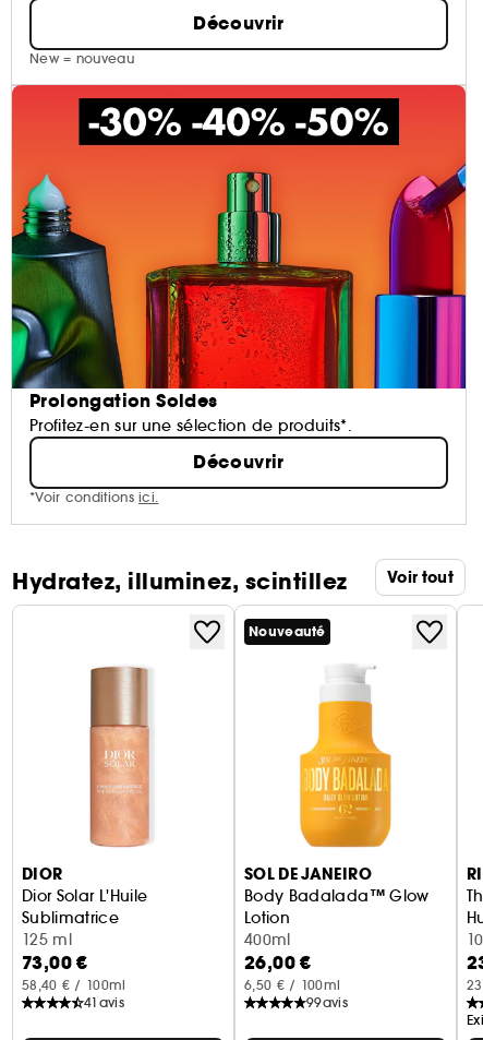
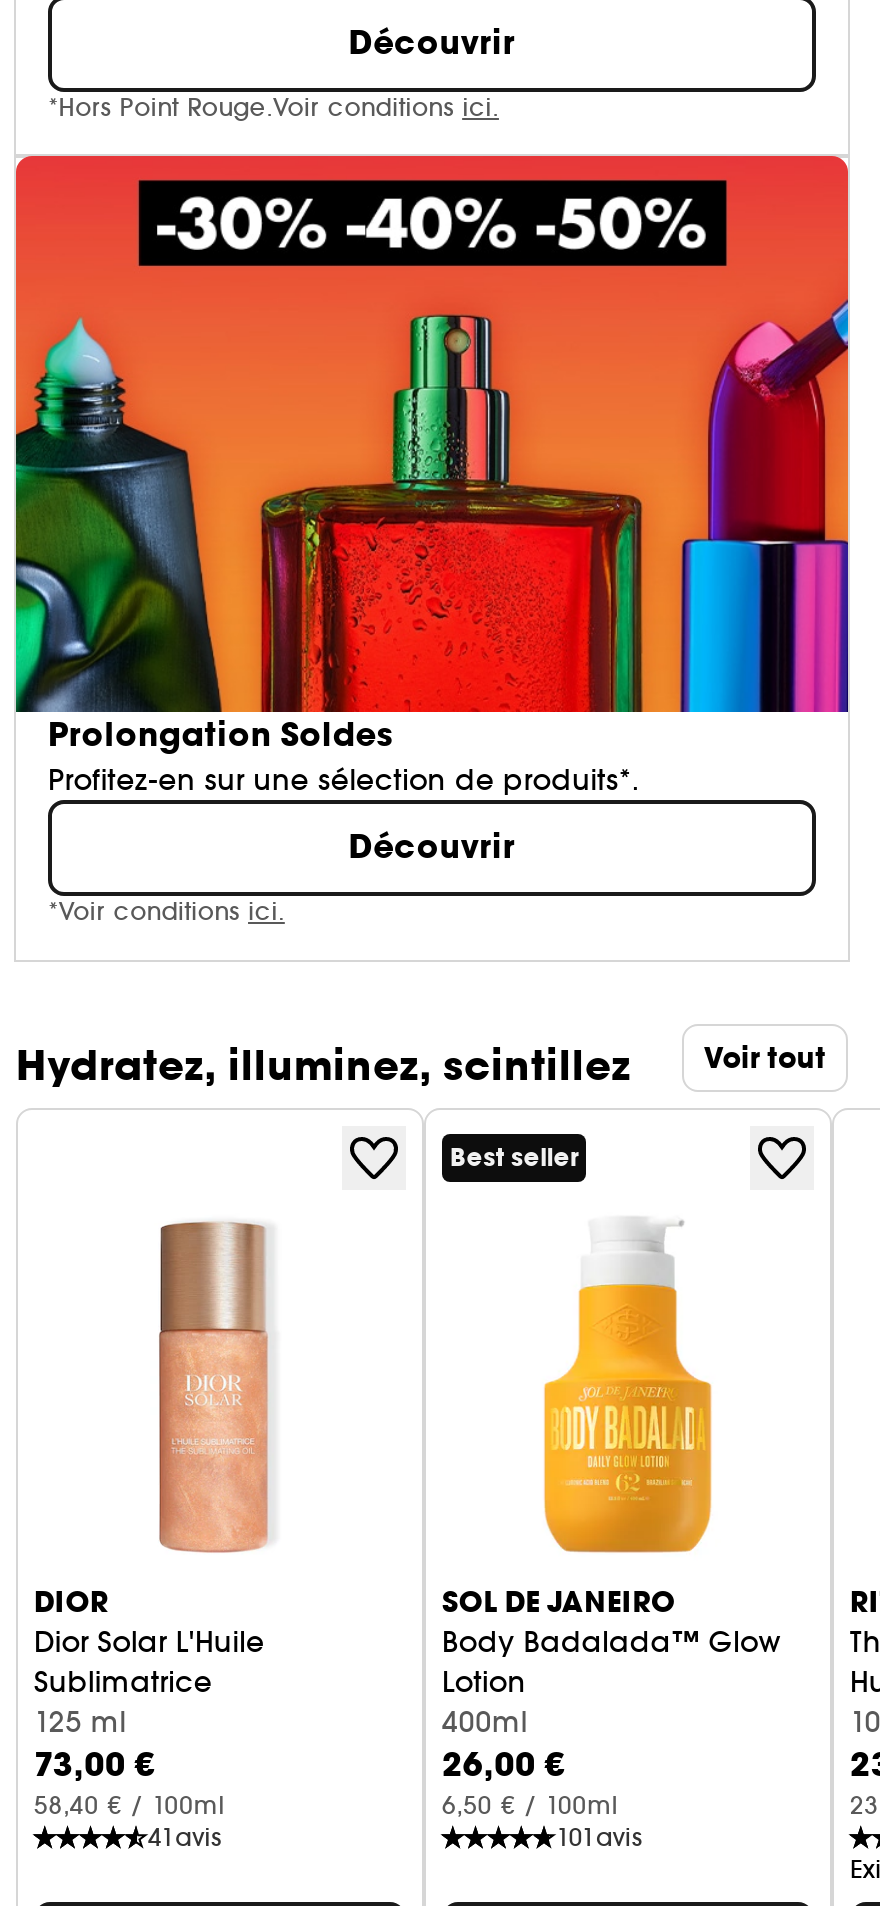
- New = nouveau
+ *Hors Point Rouge.Voir conditionsici.

- Nouveauté
+ Best seller

- 99 avis
+ 101 avis
